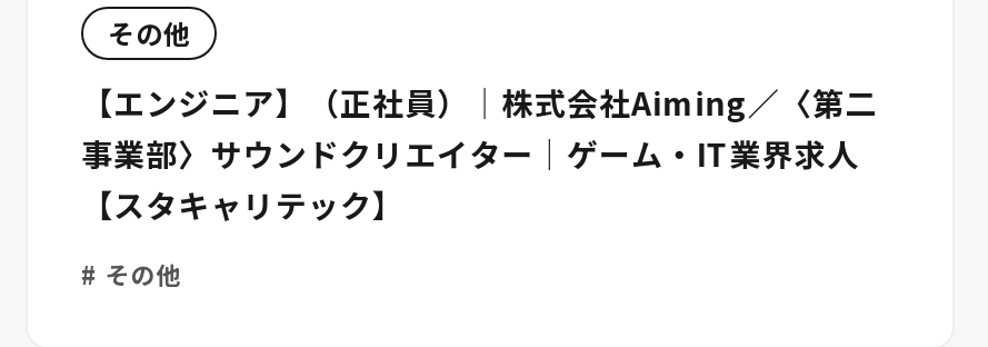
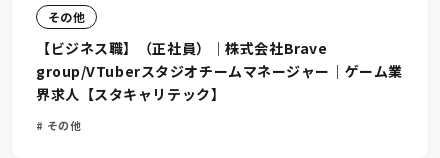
- 【エンジニア】（正社員）｜株式会社Aiming／〈第二
- 事業部〉サウンドクリエイター｜ゲーム・IT業界求人
- 【スタキャリテック】
+ 【ビジネス職】（正社員）｜株式会社Brave
+ group/VTuberスタジオチームマネージャー｜ゲーム業
+ 界求人【スタキャリテック】
